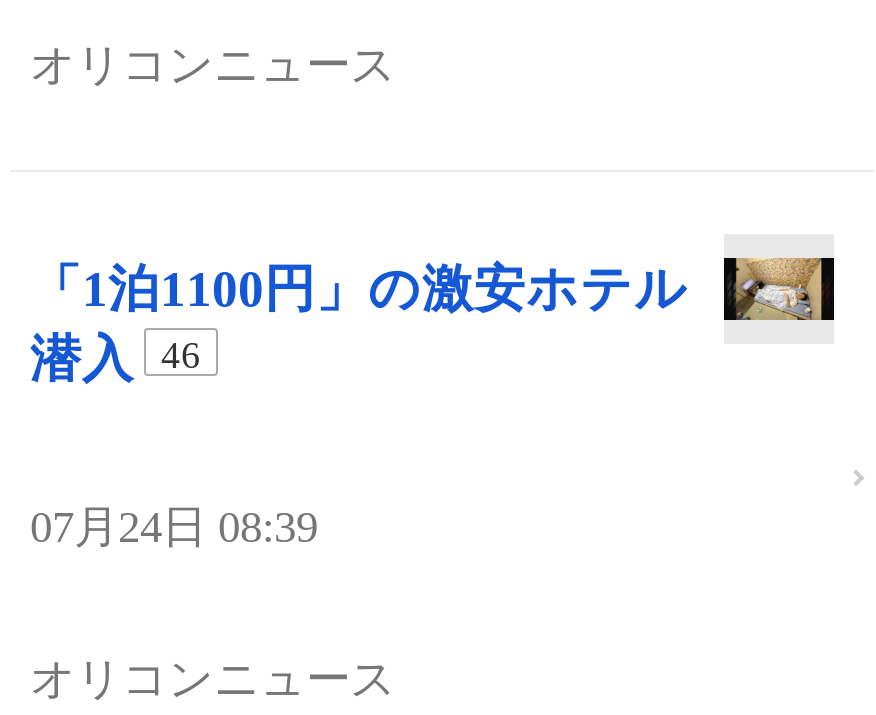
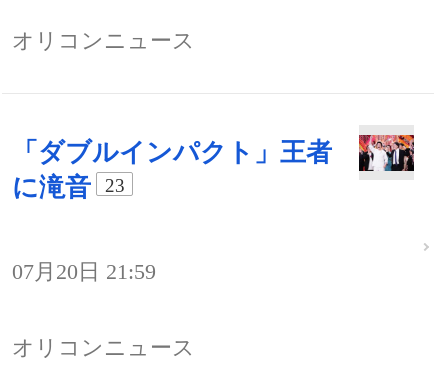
- [image]
- 「1泊1100円」の激安ホテル
- 潜入
- 46
+ [image]
+ 「ダブルインパクト」王者
+ に滝音
+ 23

- 07月24日 08:39
+ 07月20日 21:59
